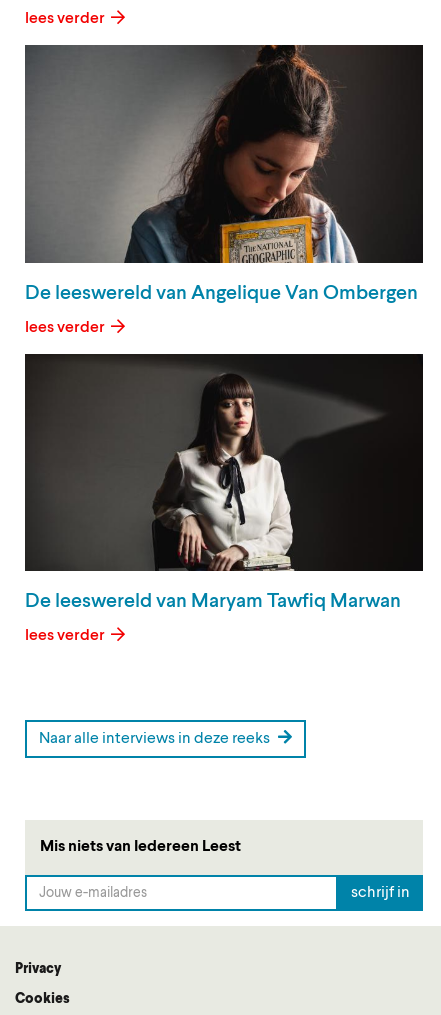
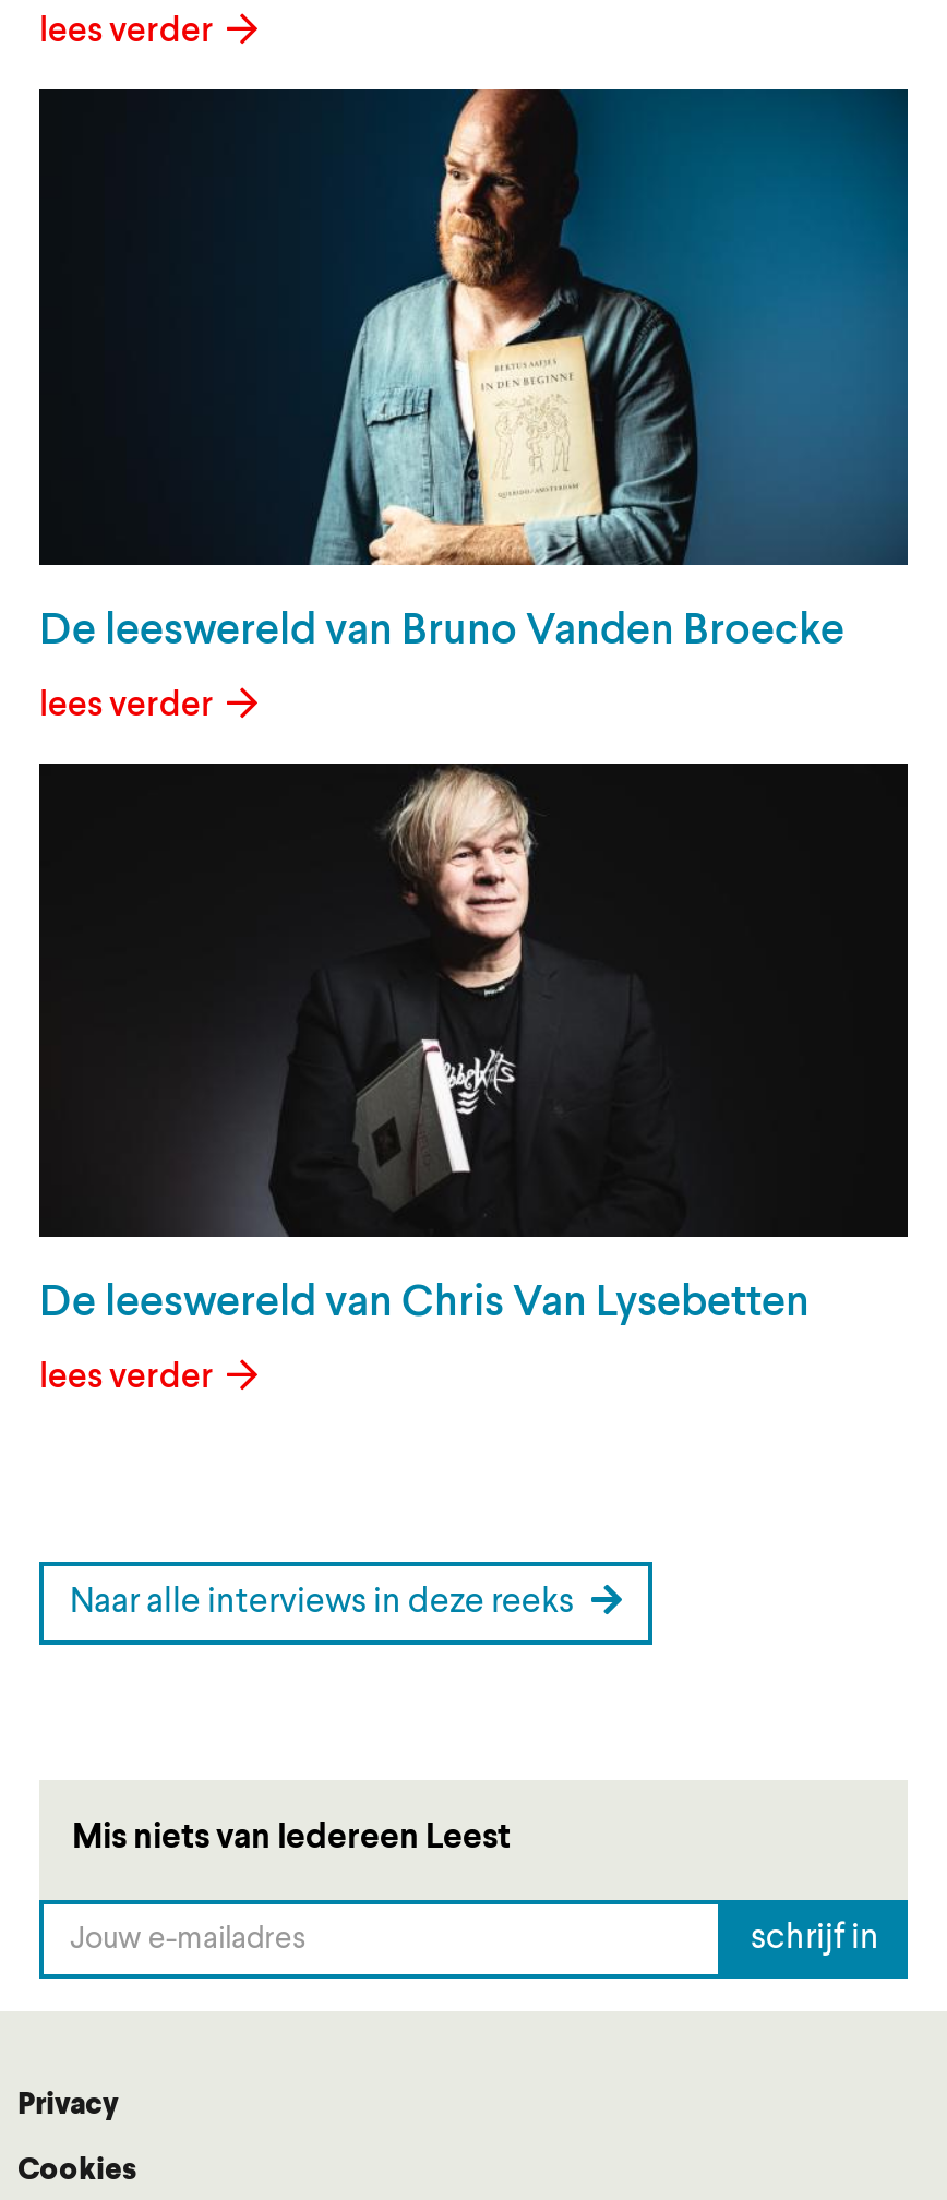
- [image]
- De leeswereld van Angelique Van Ombergen
+ [image]
+ De leeswereld van Bruno Vanden Broecke

- [image]
- De leeswereld van Maryam Tawfiq Marwan
+ [image]
+ De leeswereld van Chris Van Lysebetten
